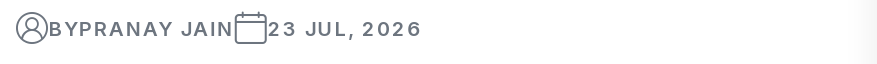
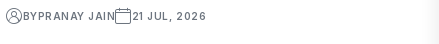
- BYPRANAY JAIN 23 JUL, 2026
+ BYPRANAY JAIN 21 JUL, 2026
